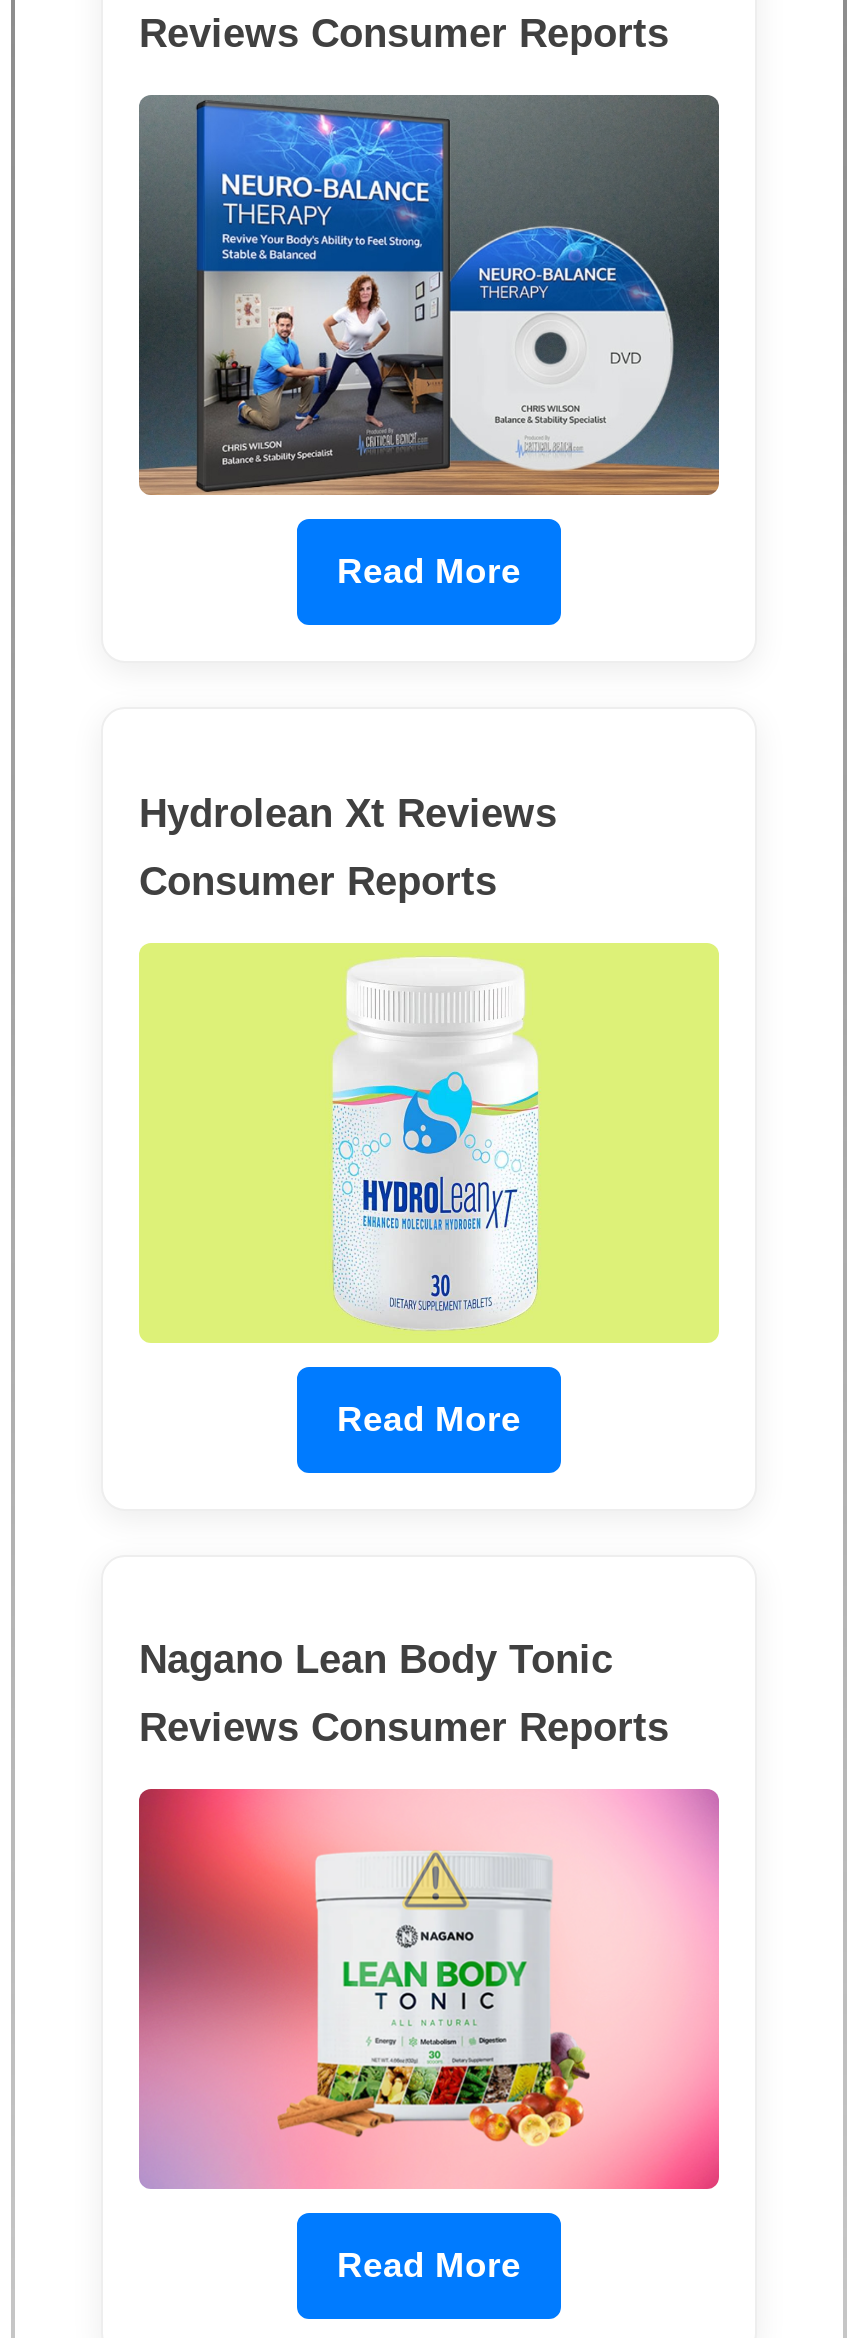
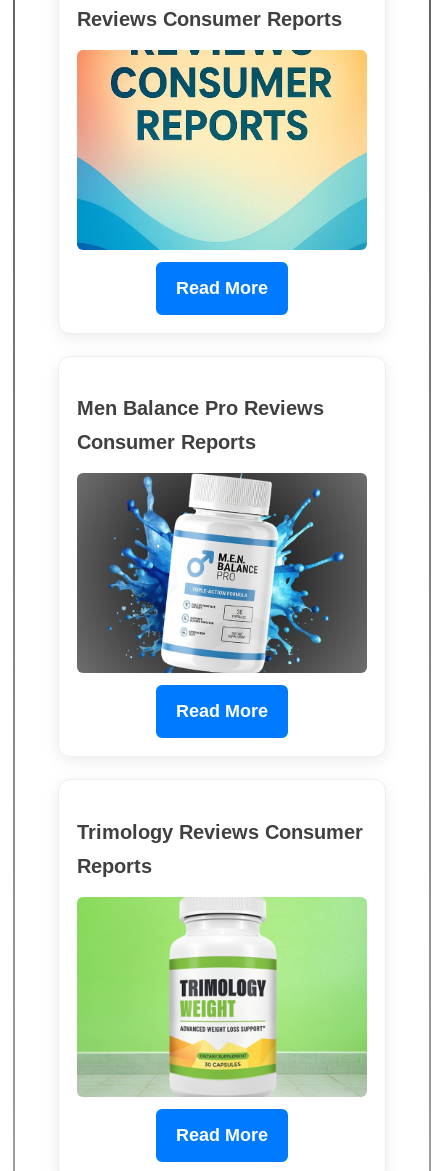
- [image]
+ [image]

- Hydrolean Xt Reviews
+ Men Balance Pro Reviews

- [image]
+ [image]

- Nagano Lean Body Tonic
+ Trimology Reviews Consumer

- Reviews Consumer Reports
+ Reports

- [image]
+ [image]
